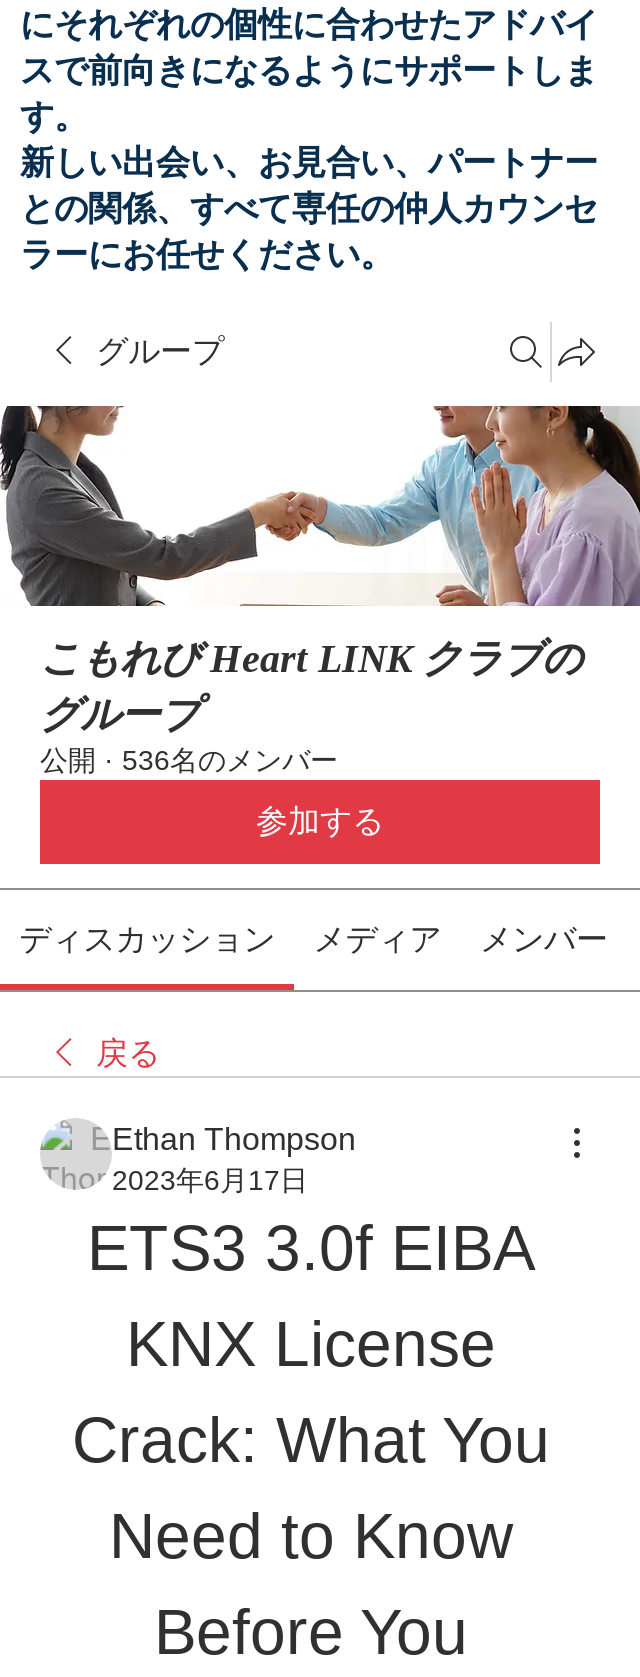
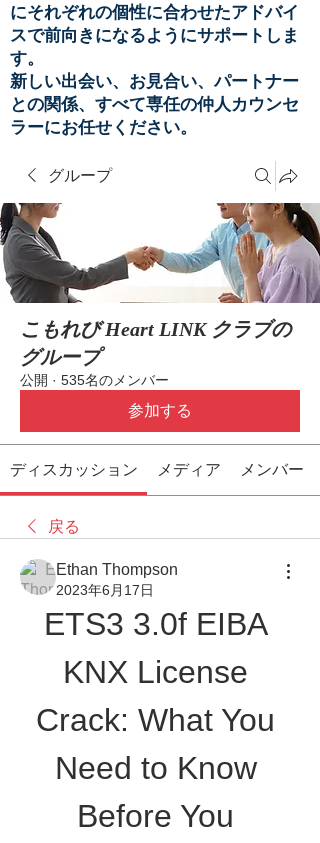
- 公開 · 536名のメンバー
+ 公開 · 535名のメンバー
